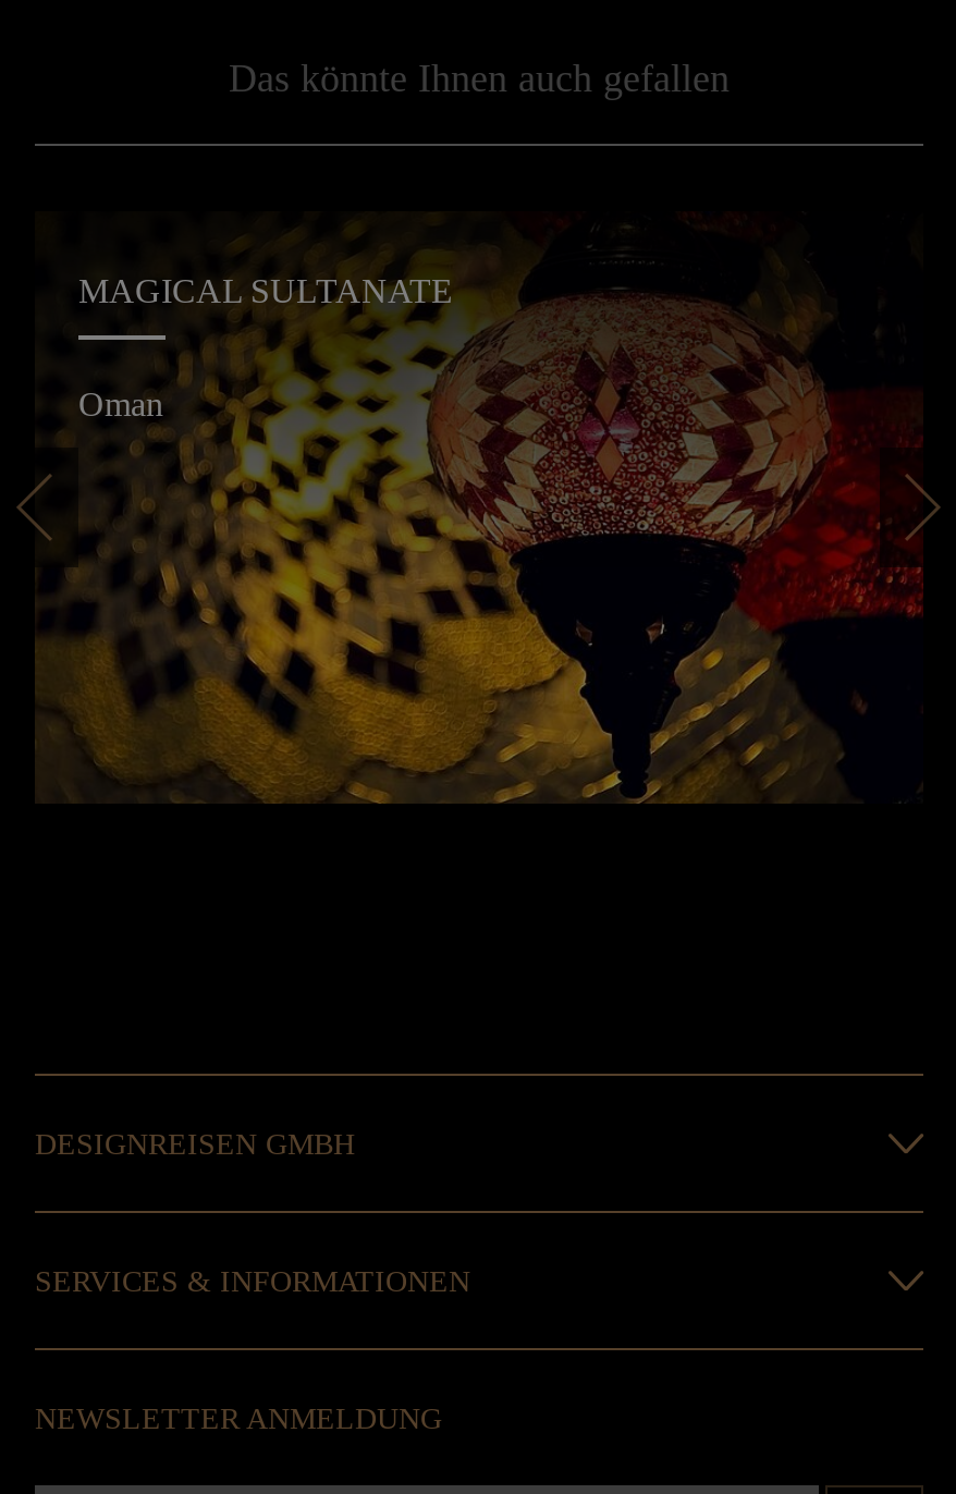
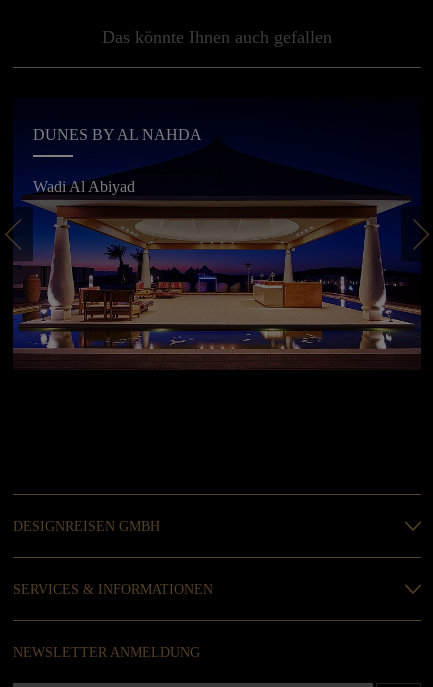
- [image]
- MAGICAL SULTANATE
+ [image]
+ DUNES BY AL NAHDA

- Oman
+ Wadi Al Abiyad
